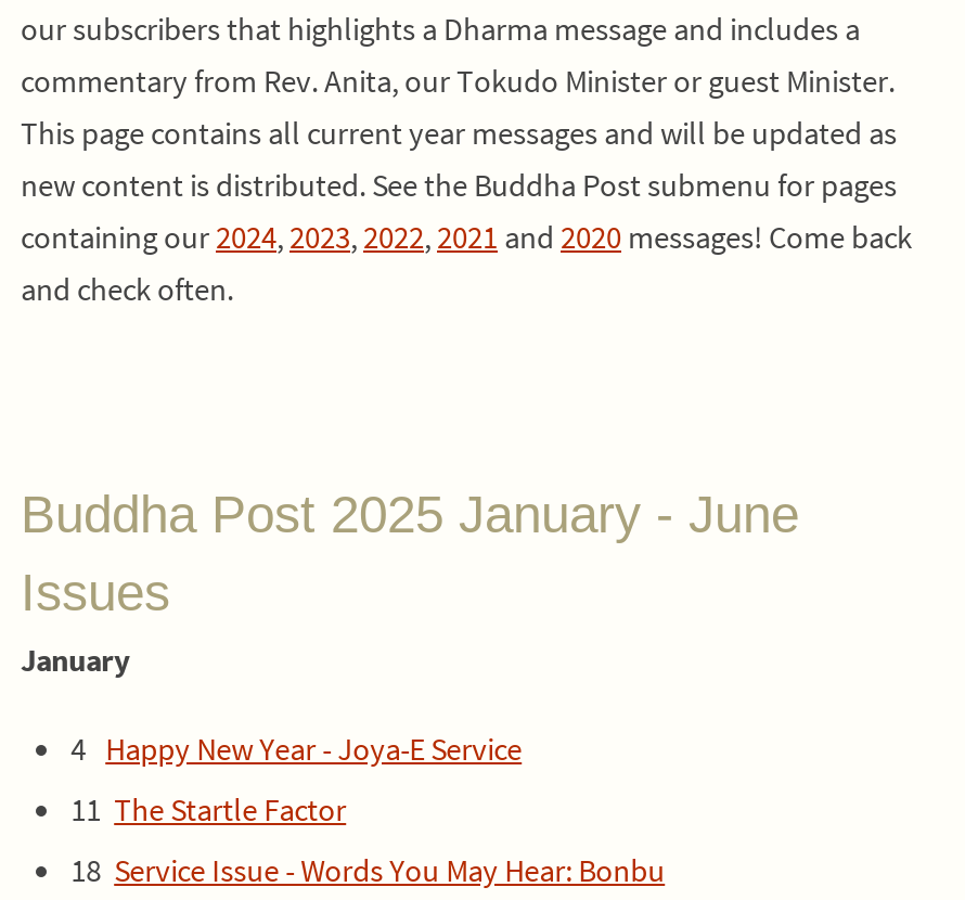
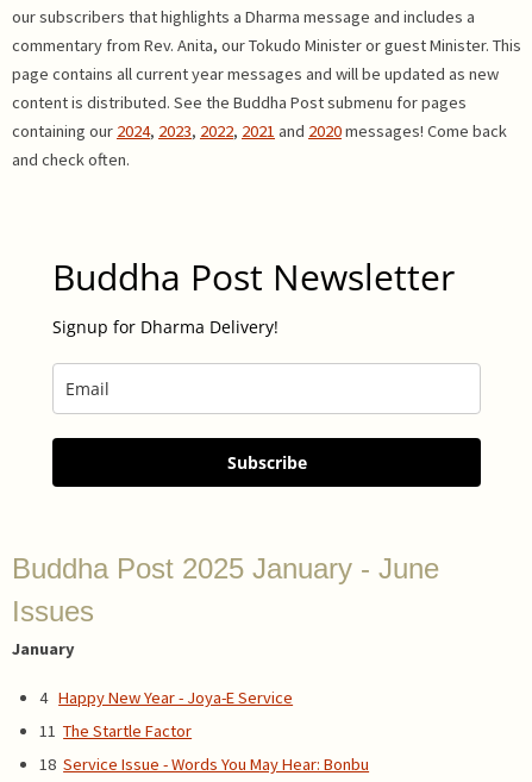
+ Buddha Post Newsletter
+ Signup for Dharma Delivery!

+ Subscribe
